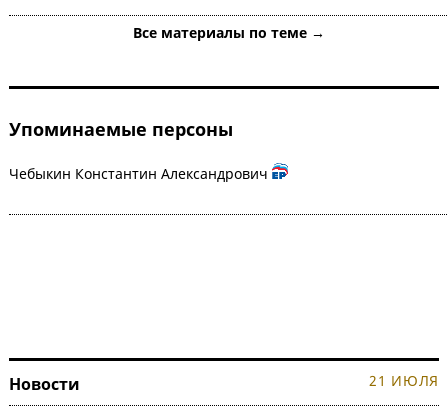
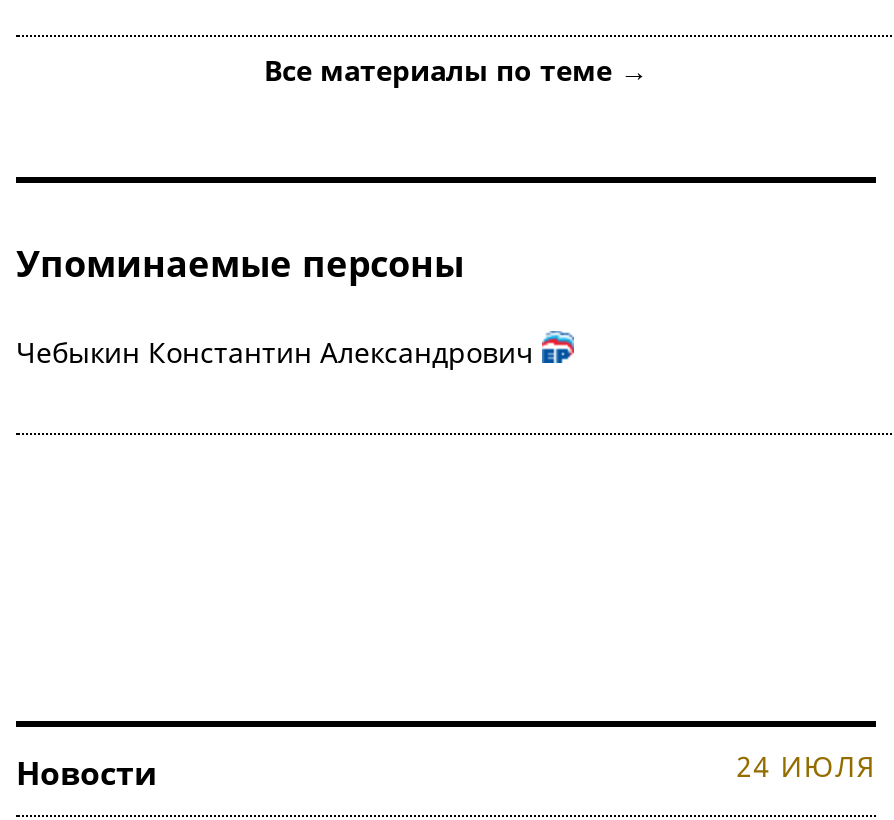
- 21 ИЮЛЯ
+ 24 ИЮЛЯ
